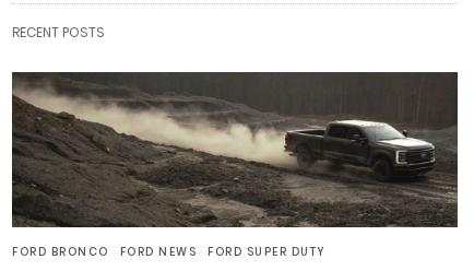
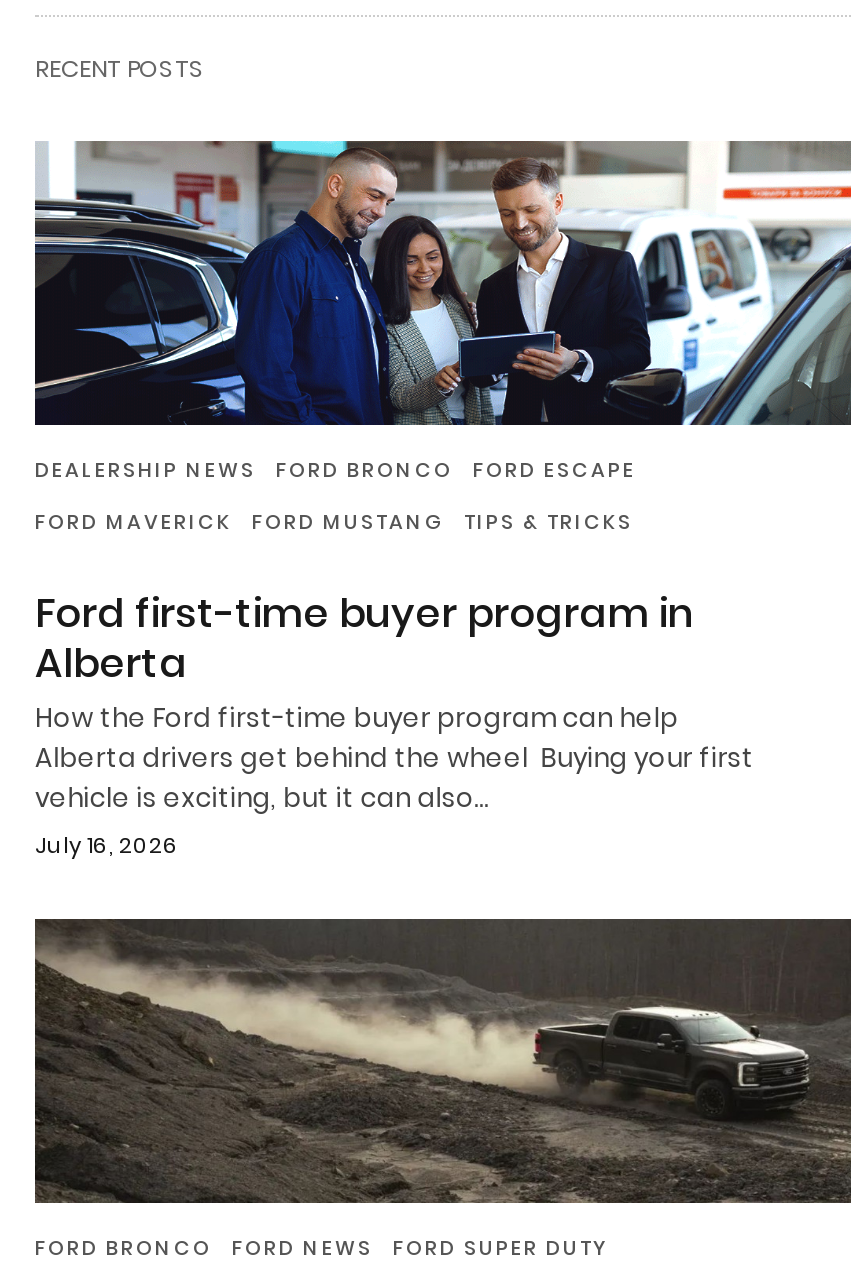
+ [image]
+ DEALERSHIP NEWS
+ FORD BRONCO
+ FORD ESCAPE
+ FORD MAVERICK
+ FORD MUSTANG
+ TIPS & TRICKS
+ Ford first-time buyer program in
+ Alberta
+ How the Ford first-time buyer program can help
+ Alberta drivers get behind the wheel Buying your first
+ vehicle is exciting, but it can also…
+ July 16, 2026
